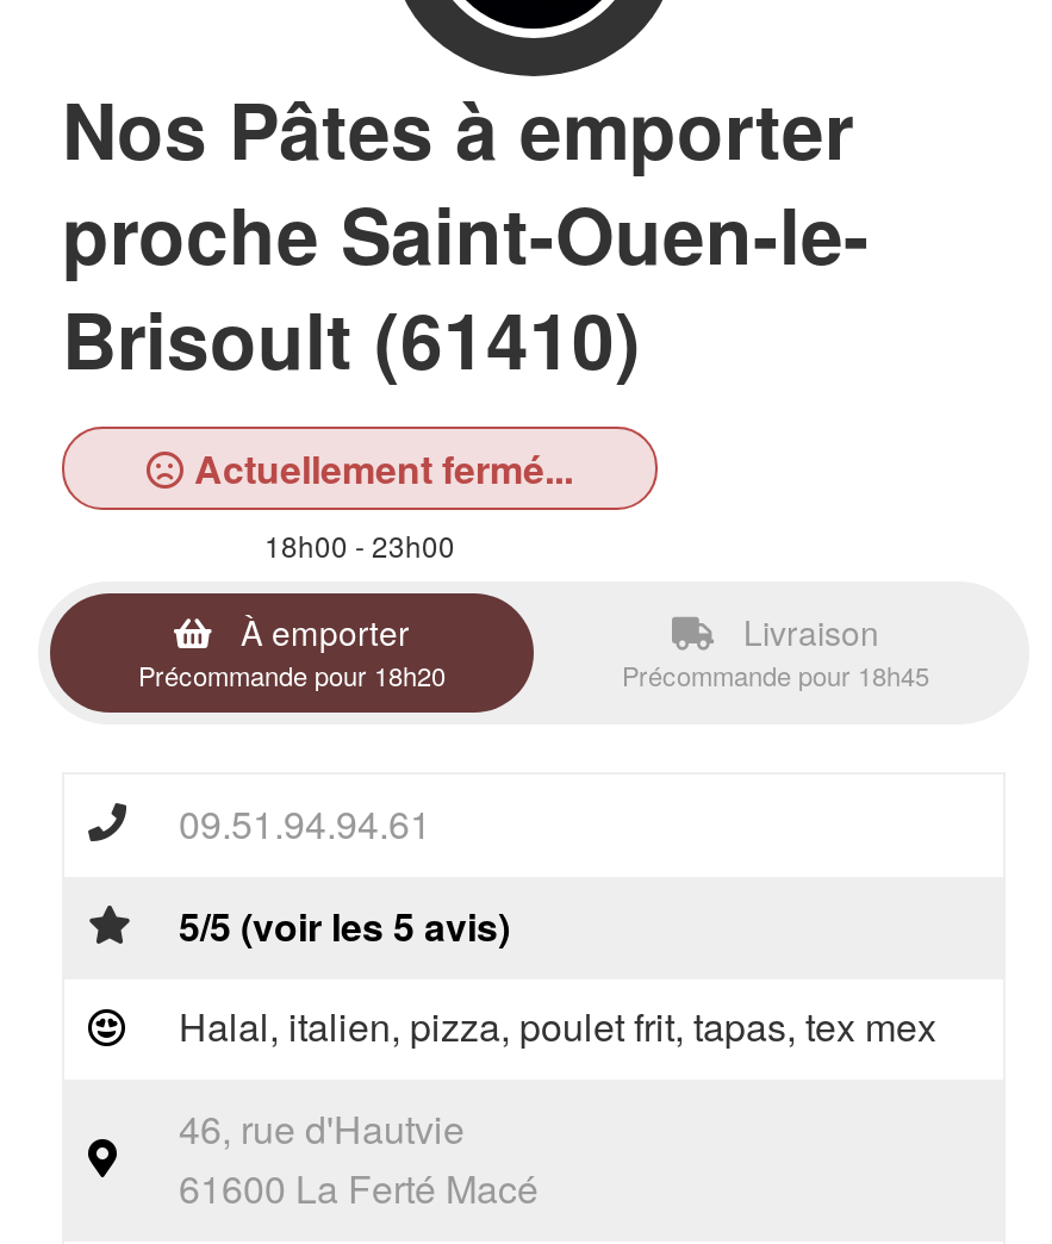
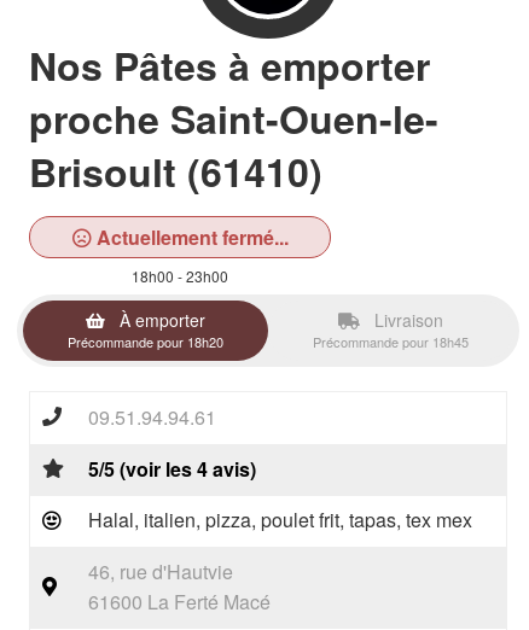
- 5/5 (voir les 5 avis)
+ 5/5 (voir les 4 avis)
